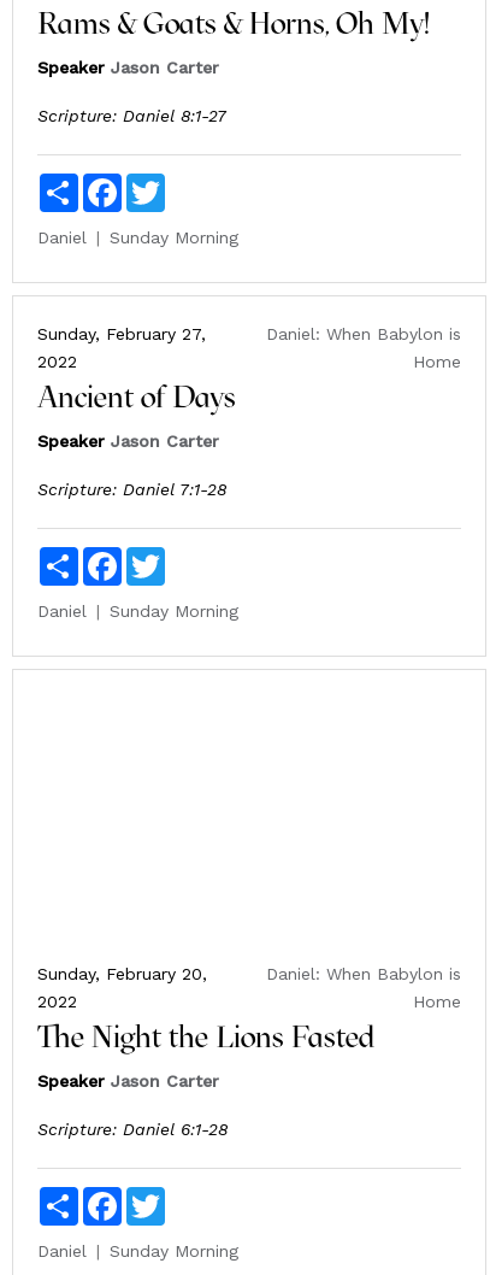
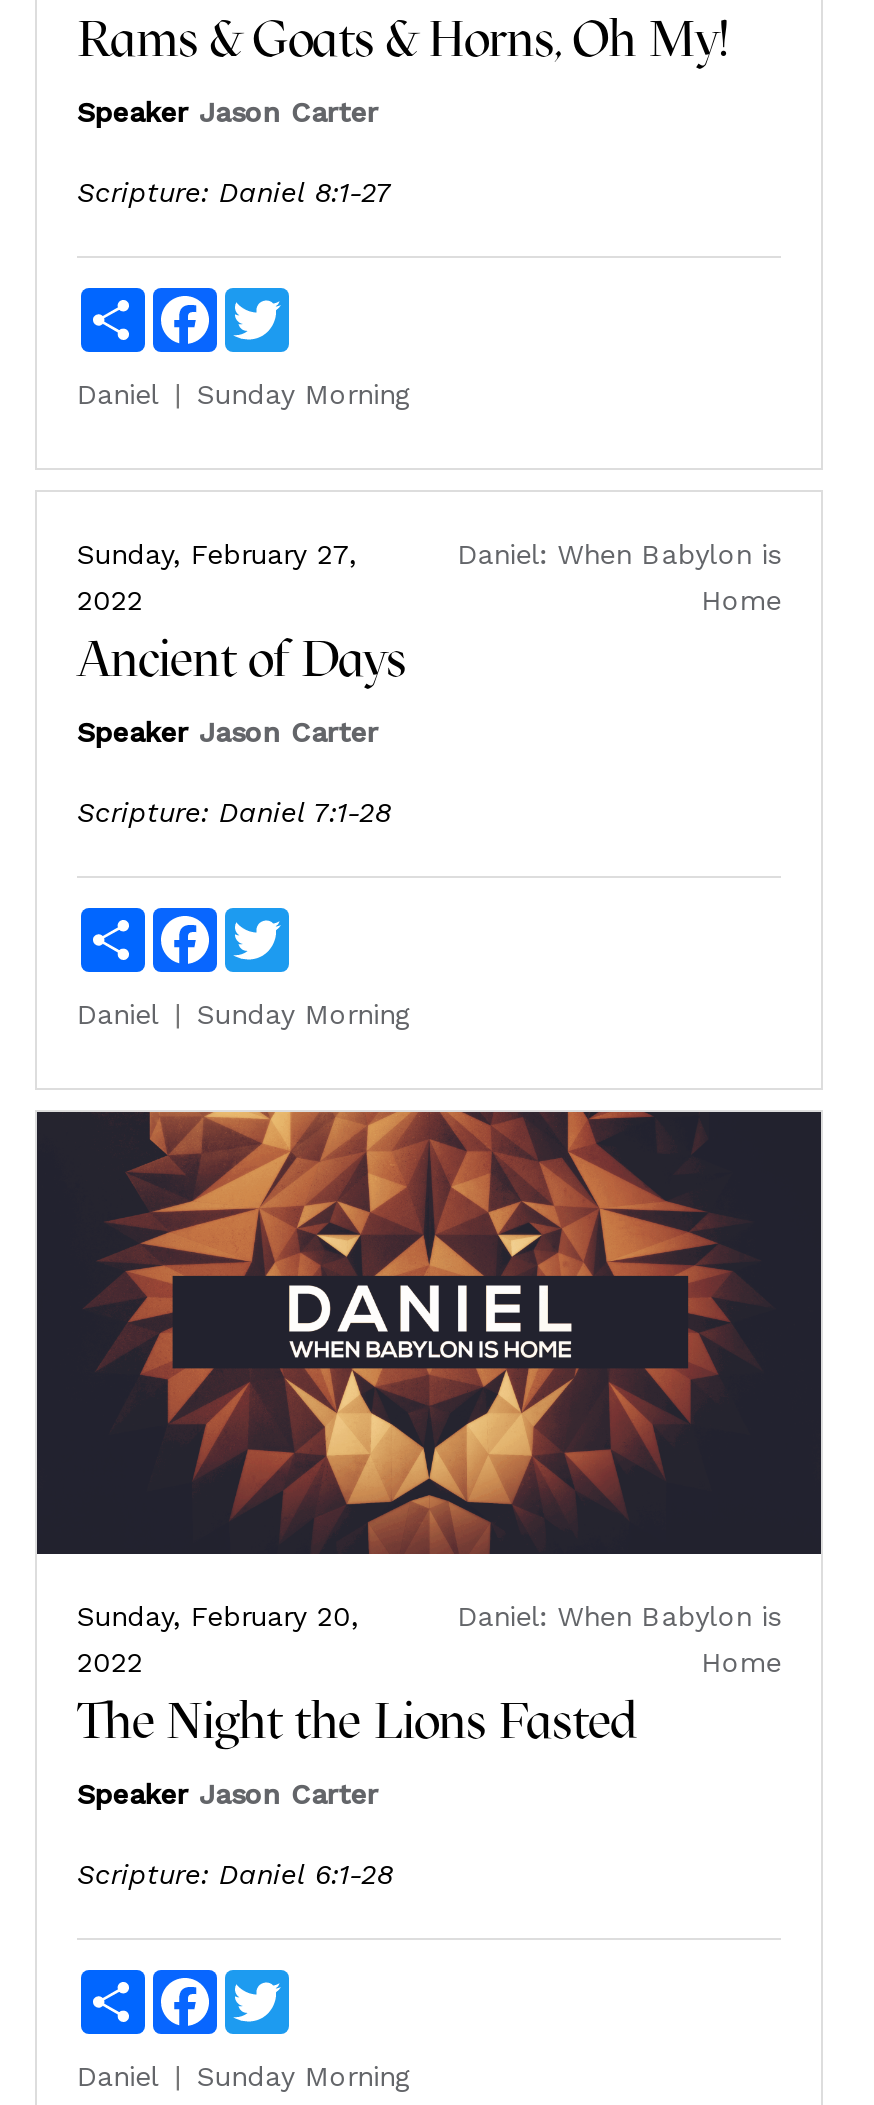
+ [image]
